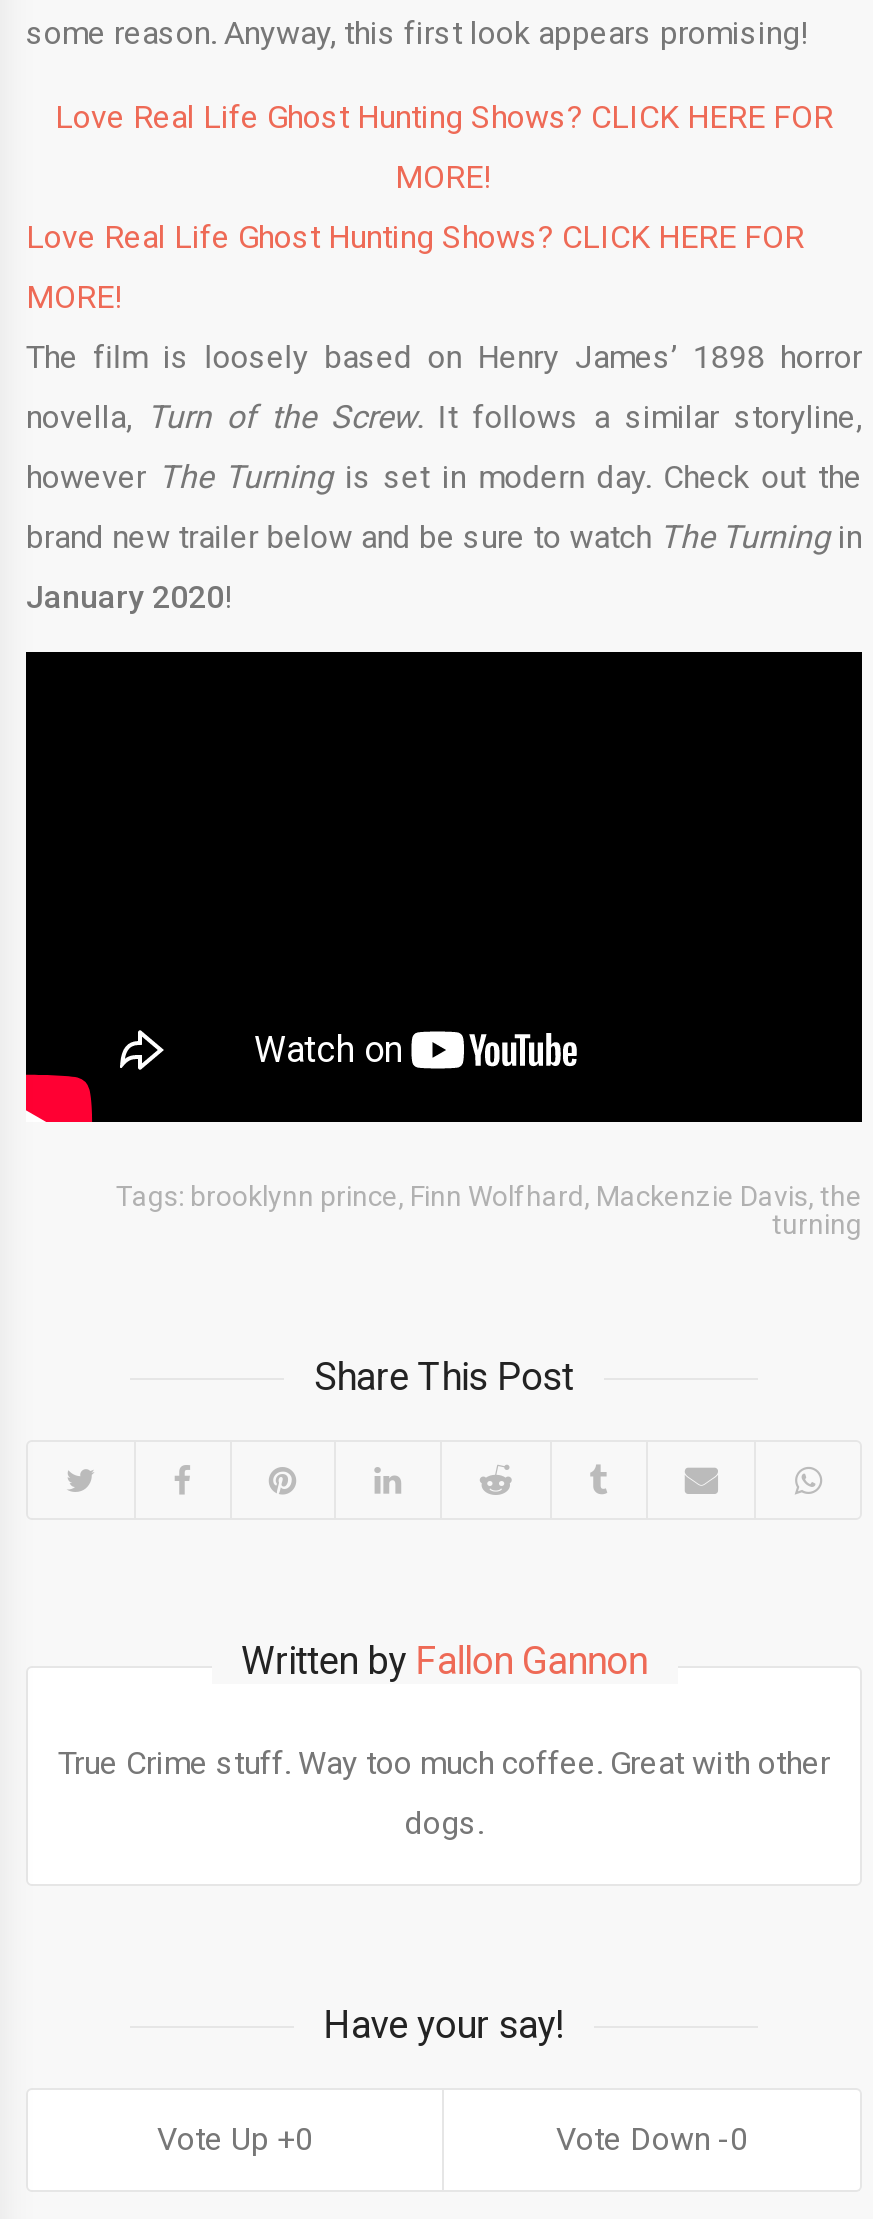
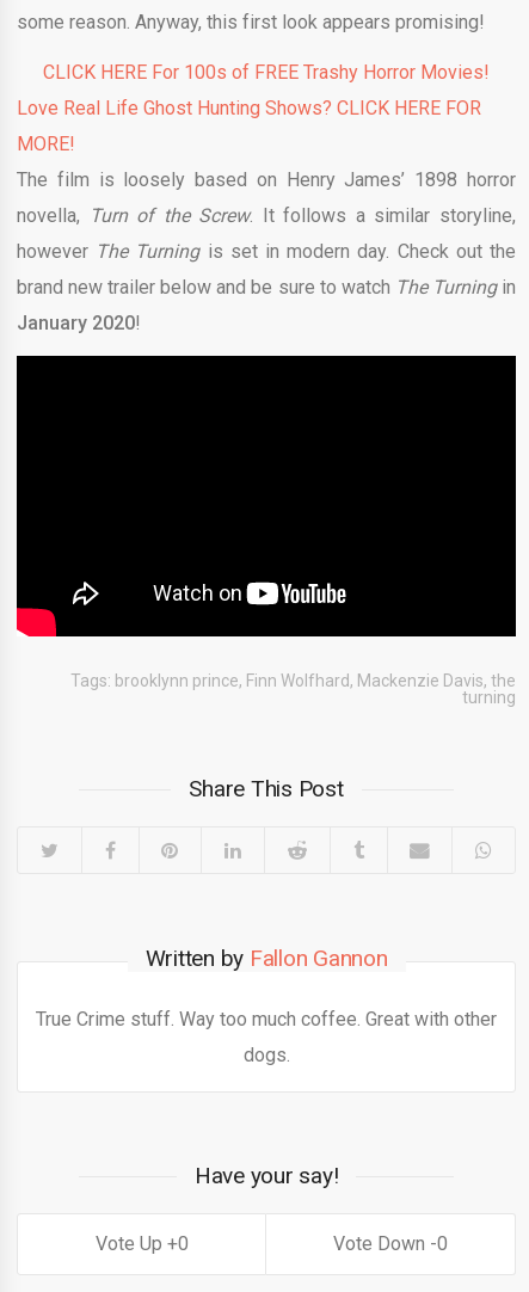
- Love Real Life Ghost Hunting Shows? CLICK HERE FOR
- MORE!
+ CLICK HERE For 100s of FREE Trashy Horror Movies!
